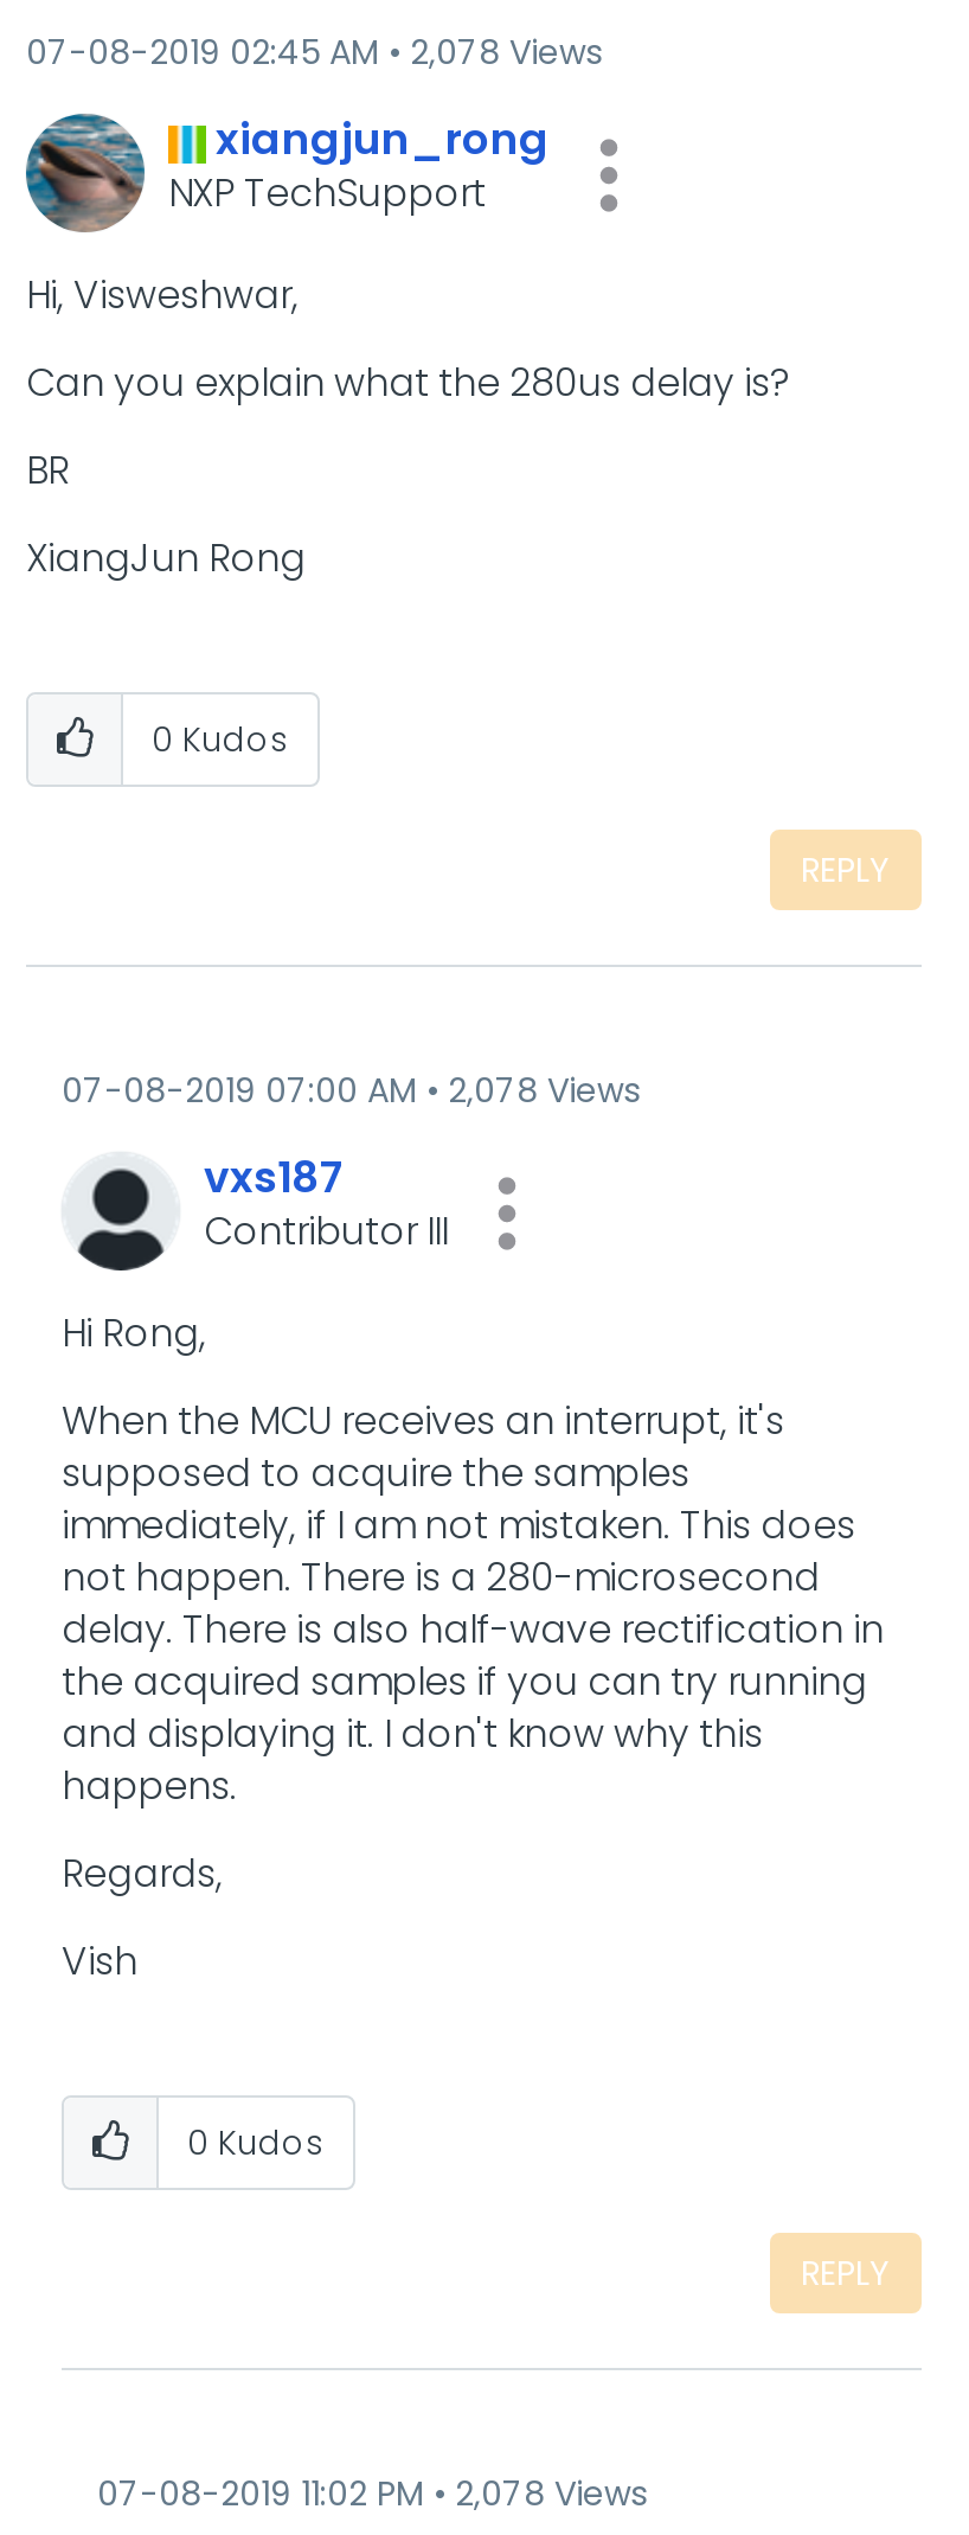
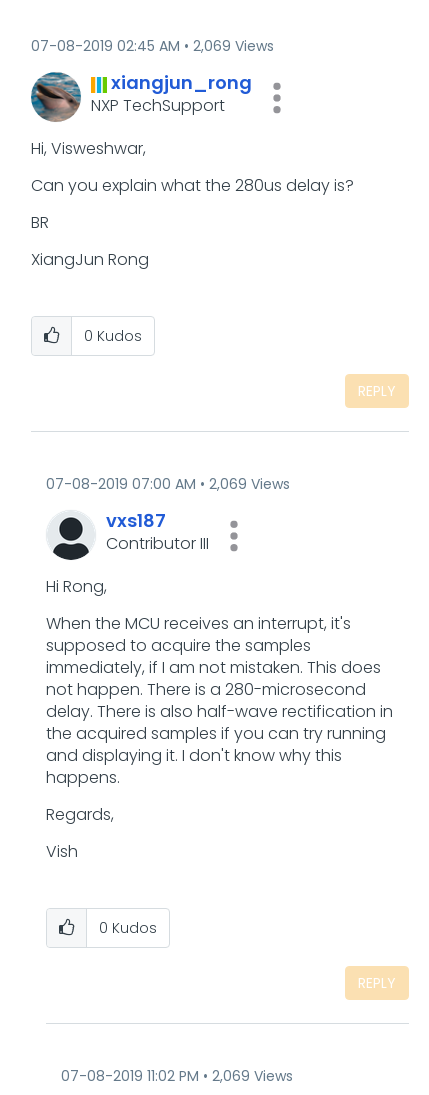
- 07-08-2019 02:45 AM 2,078 Views
+ 07-08-2019 02:45 AM 2,069 Views

- 07-08-2019 07:00 AM 2,078 Views
+ 07-08-2019 07:00 AM 2,069 Views

- 07-08-2019 11:02 PM 2,078 Views
+ 07-08-2019 11:02 PM 2,069 Views
